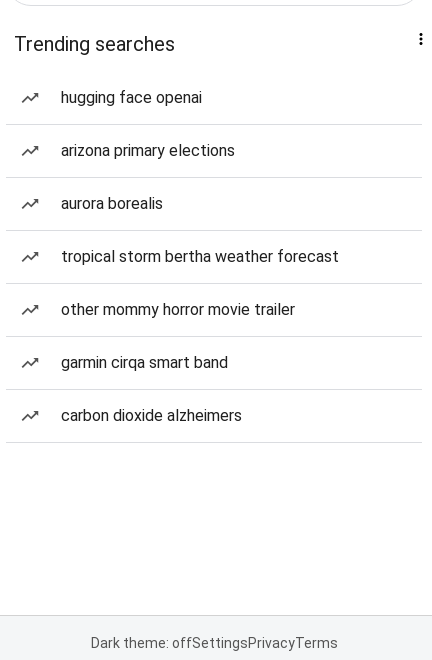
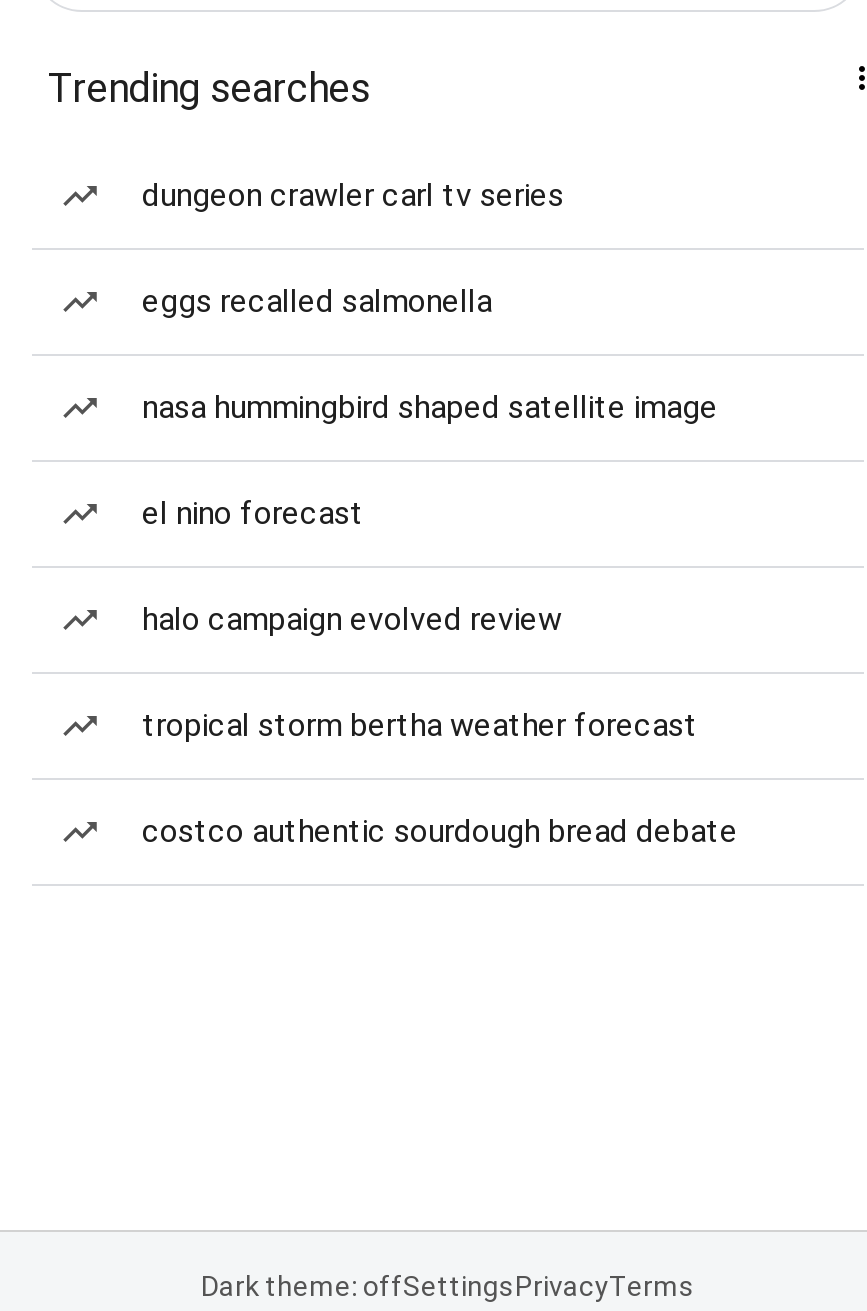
- hugging face openai
- arizona primary elections
- aurora borealis
+ dungeon crawler carl tv series
+ eggs recalled salmonella
+ nasa hummingbird shaped satellite image
+ el nino forecast
+ halo campaign evolved review

moved down: tropical storm bertha weather forecast

- other mommy horror movie trailer
- garmin cirqa smart band
- carbon dioxide alzheimers
+ costco authentic sourdough bread debate
